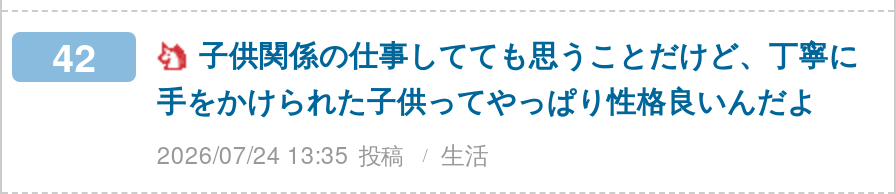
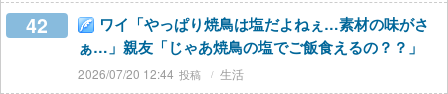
- 子供関係の仕事してても思うことだけど、丁寧に
- 手をかけられた子供ってやっぱり性格良いんだよ
- 2026/07/24 13:35
+ ワイ「やっぱり焼鳥は塩だよねぇ…素材の味がさ
+ ぁ…」親友「じゃあ焼鳥の塩でご飯食えるの？？」
+ 2026/07/20 12:44
